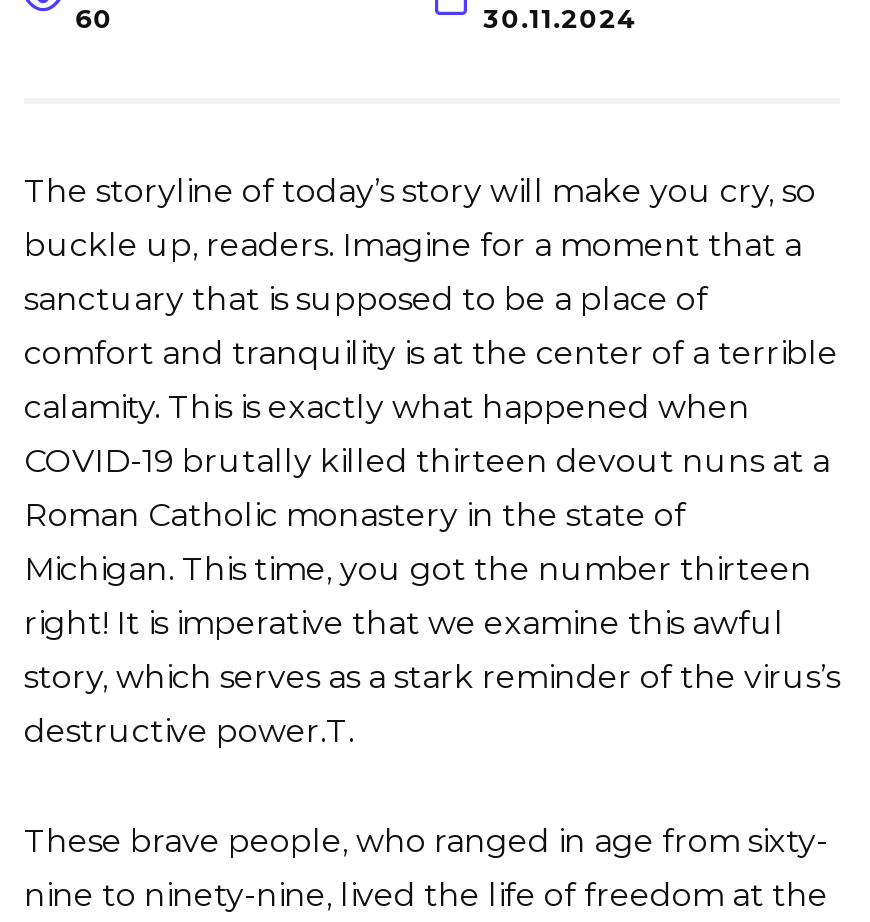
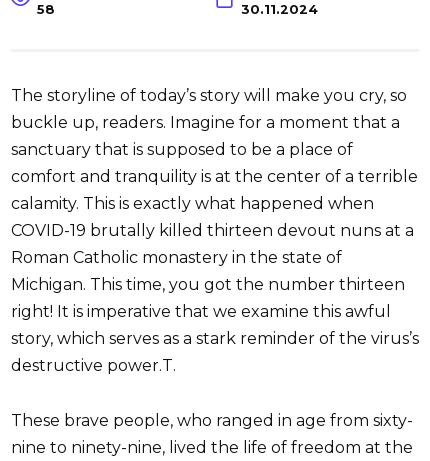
- 60
+ 58
